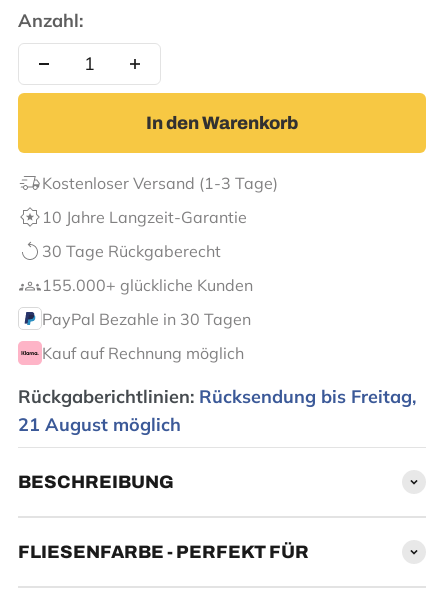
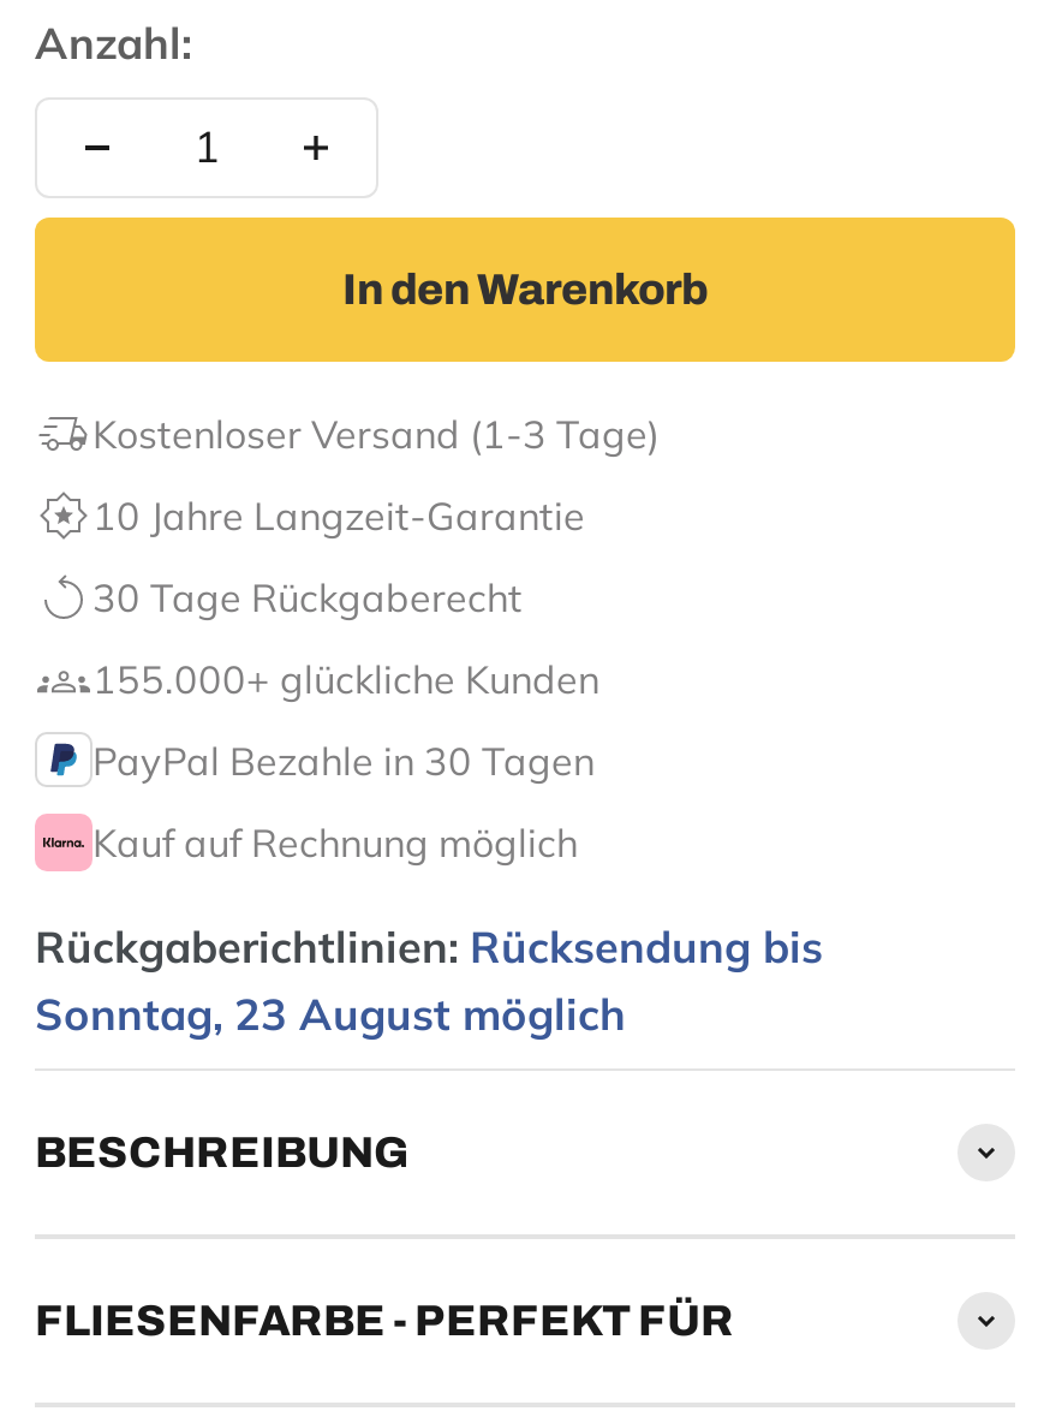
- Rückgaberichtlinien: Rücksendung bis Freitag,
- 21 August möglich
+ Rückgaberichtlinien: Rücksendung bis
+ Sonntag, 23 August möglich
